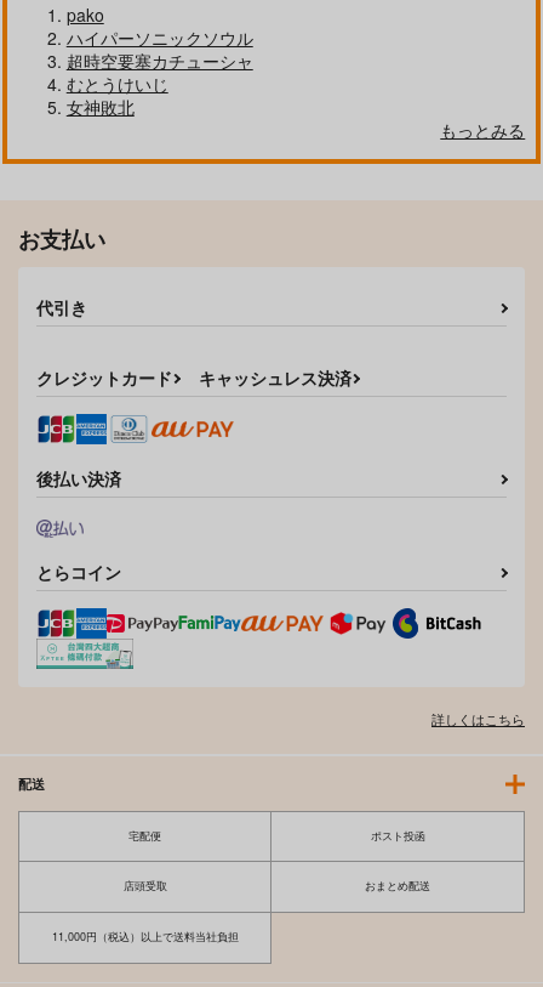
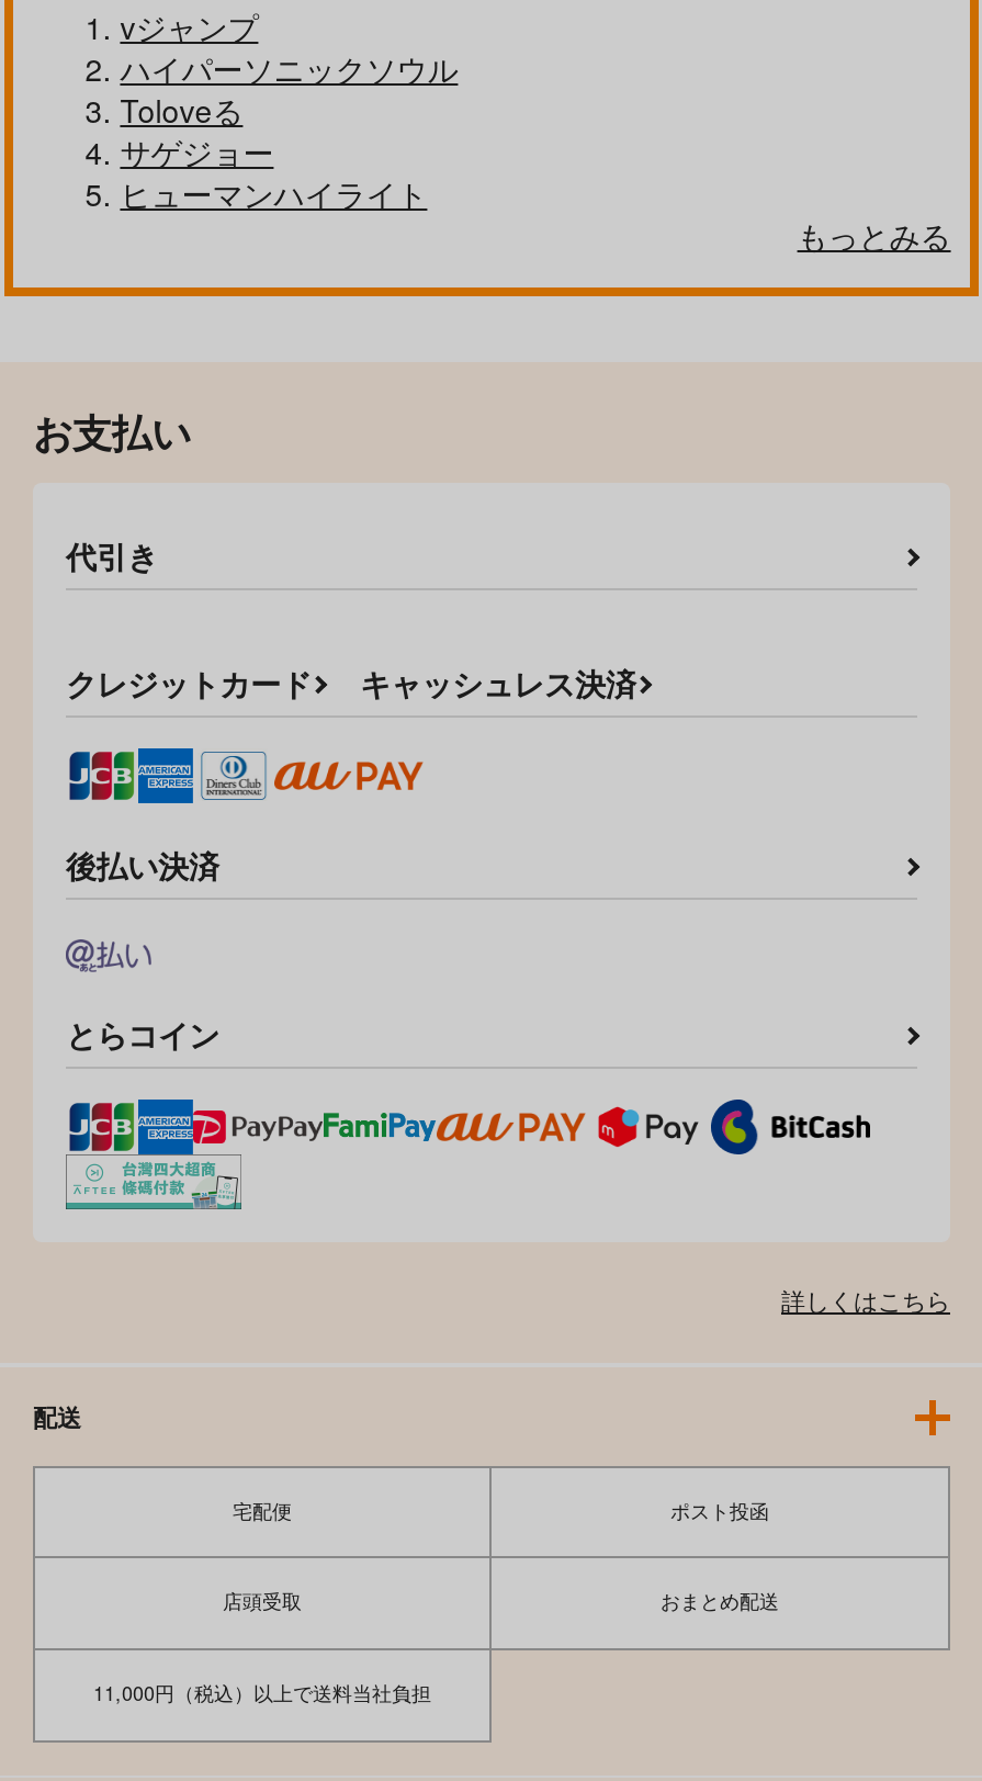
- pako
+ vジャンプ

- 超時空要塞カチューシャ
- むとうけいじ
- 女神敗北
+ Toloveる
+ サゲジョー
+ ヒューマンハイライト
